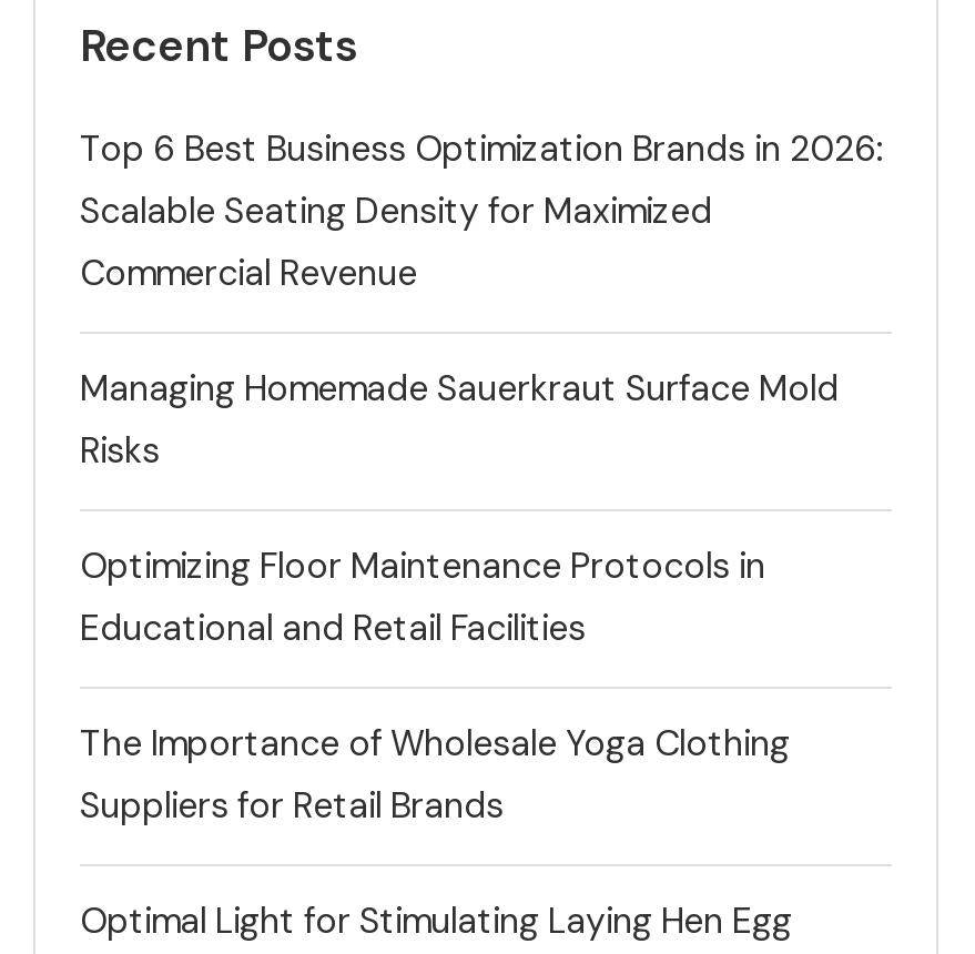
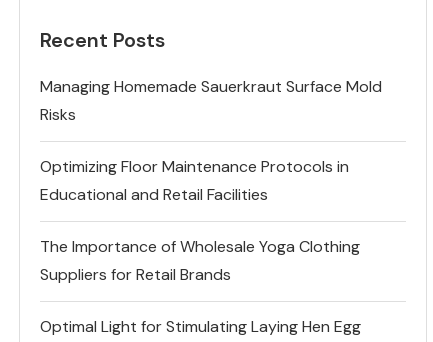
- Top 6 Best Business Optimization Brands in 2026:
- Scalable Seating Density for Maximized
- Commercial Revenue
